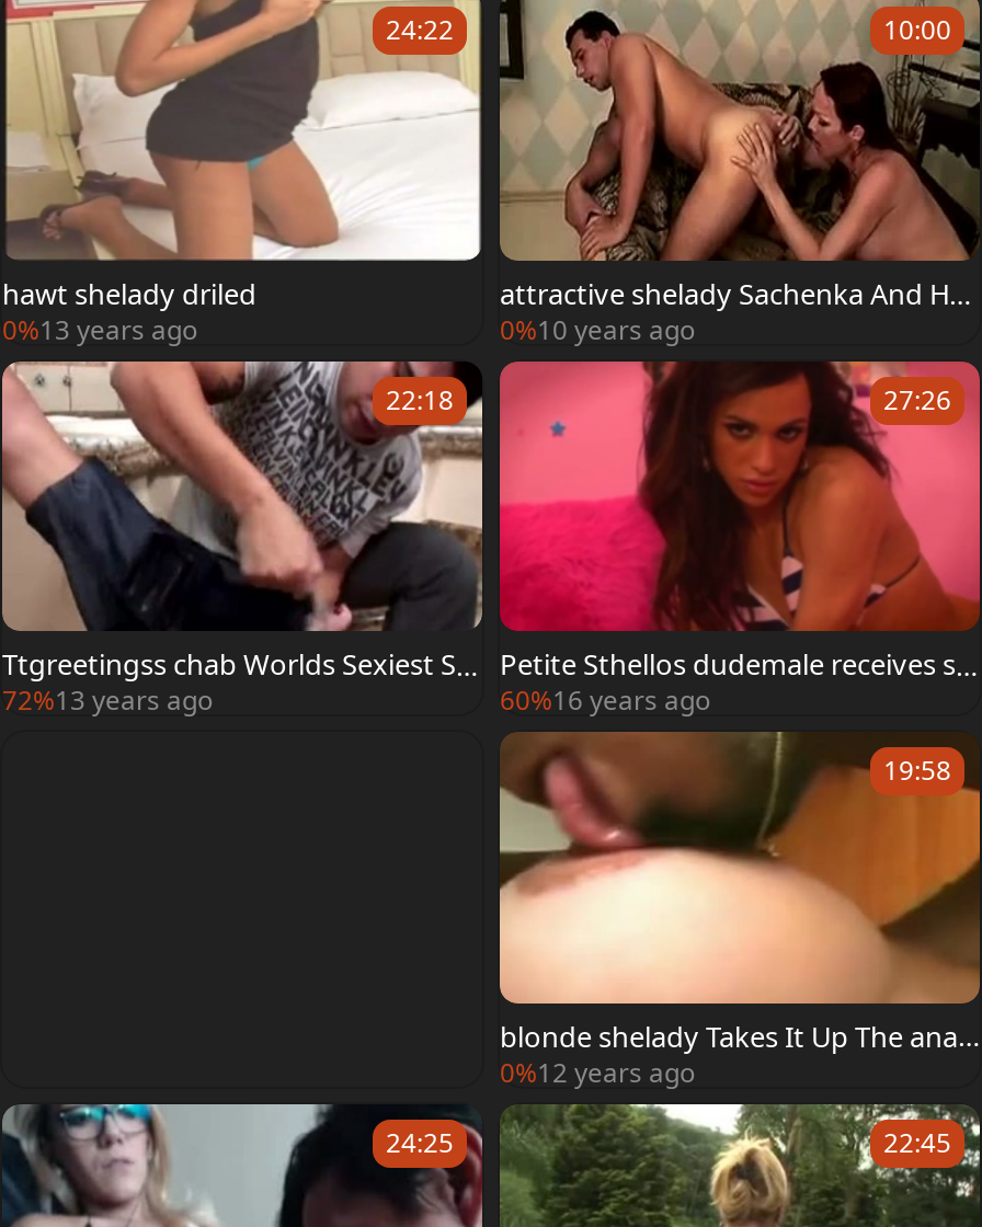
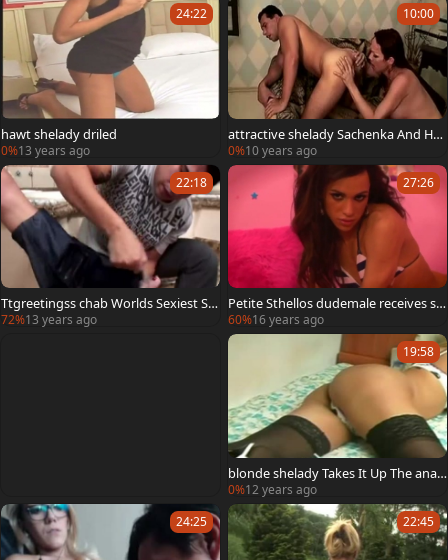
- [image]
+ [image]
